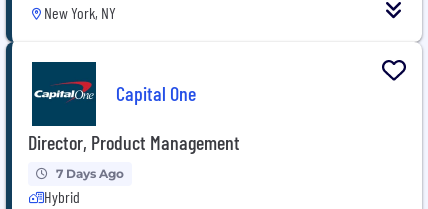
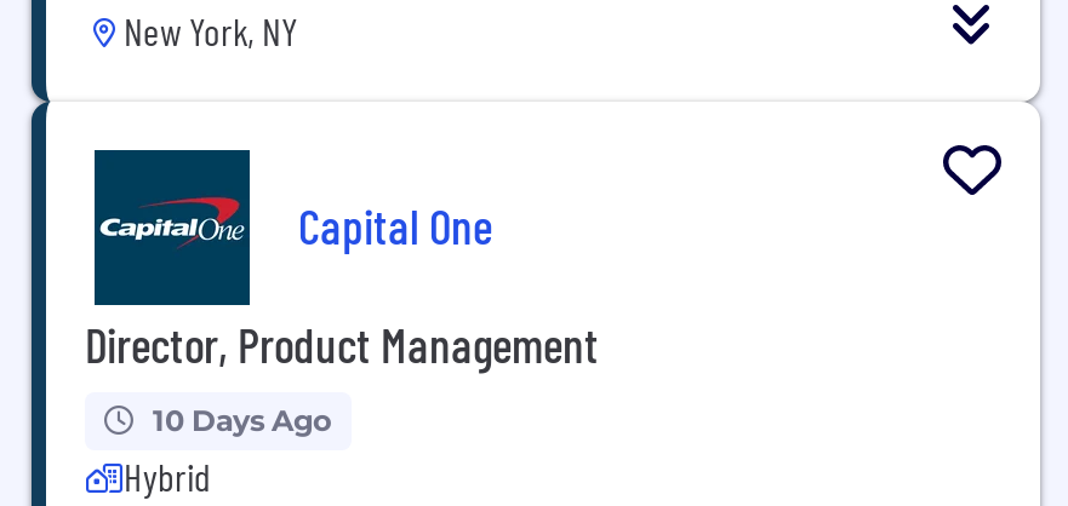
- 7 Days Ago
+ 10 Days Ago
